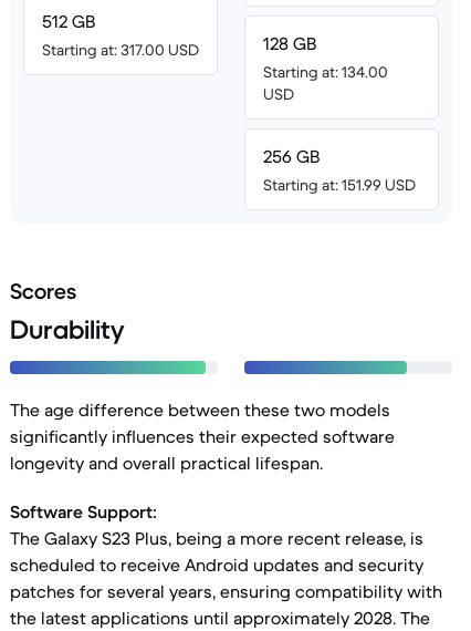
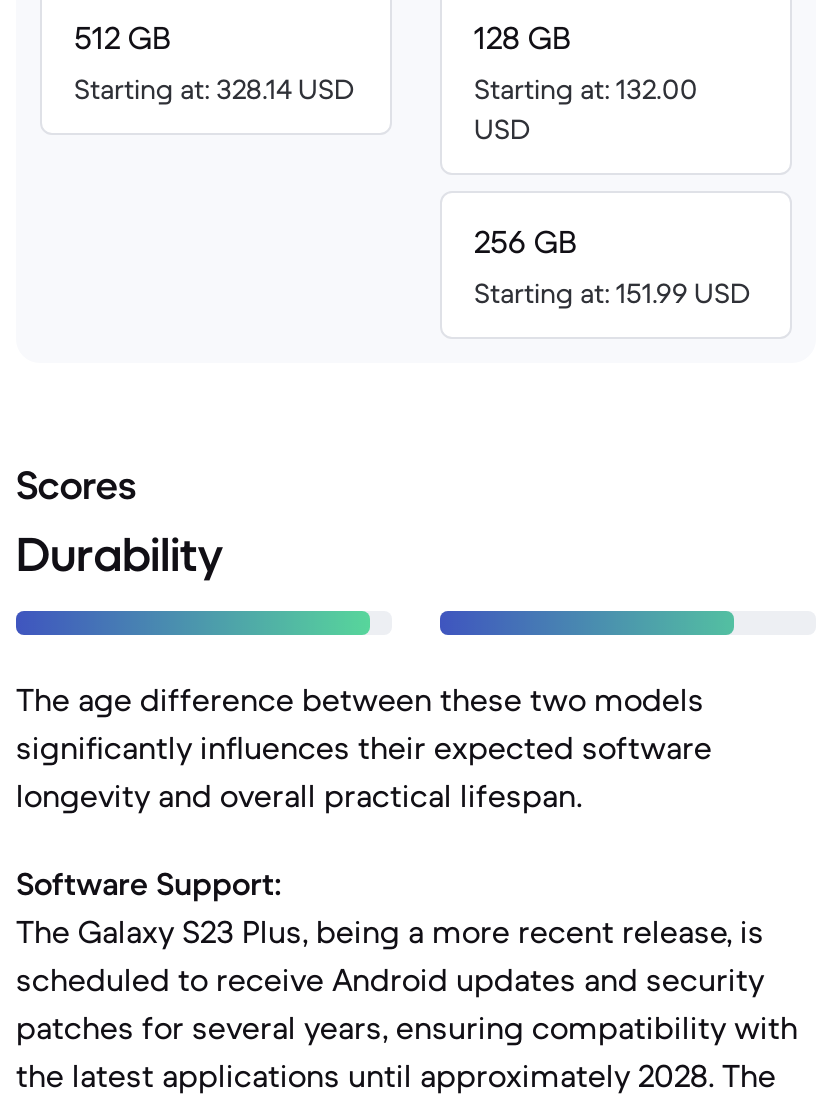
- Starting at: 317.00 USD
+ Starting at: 328.14 USD

- Starting at: 134.00
+ Starting at: 132.00
